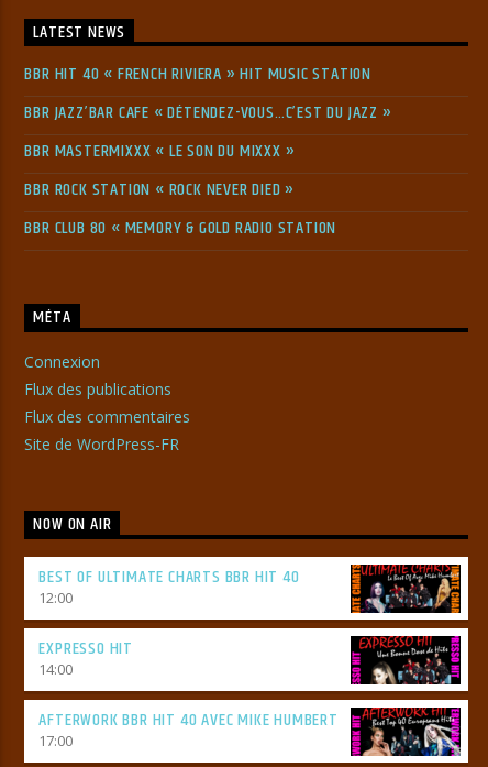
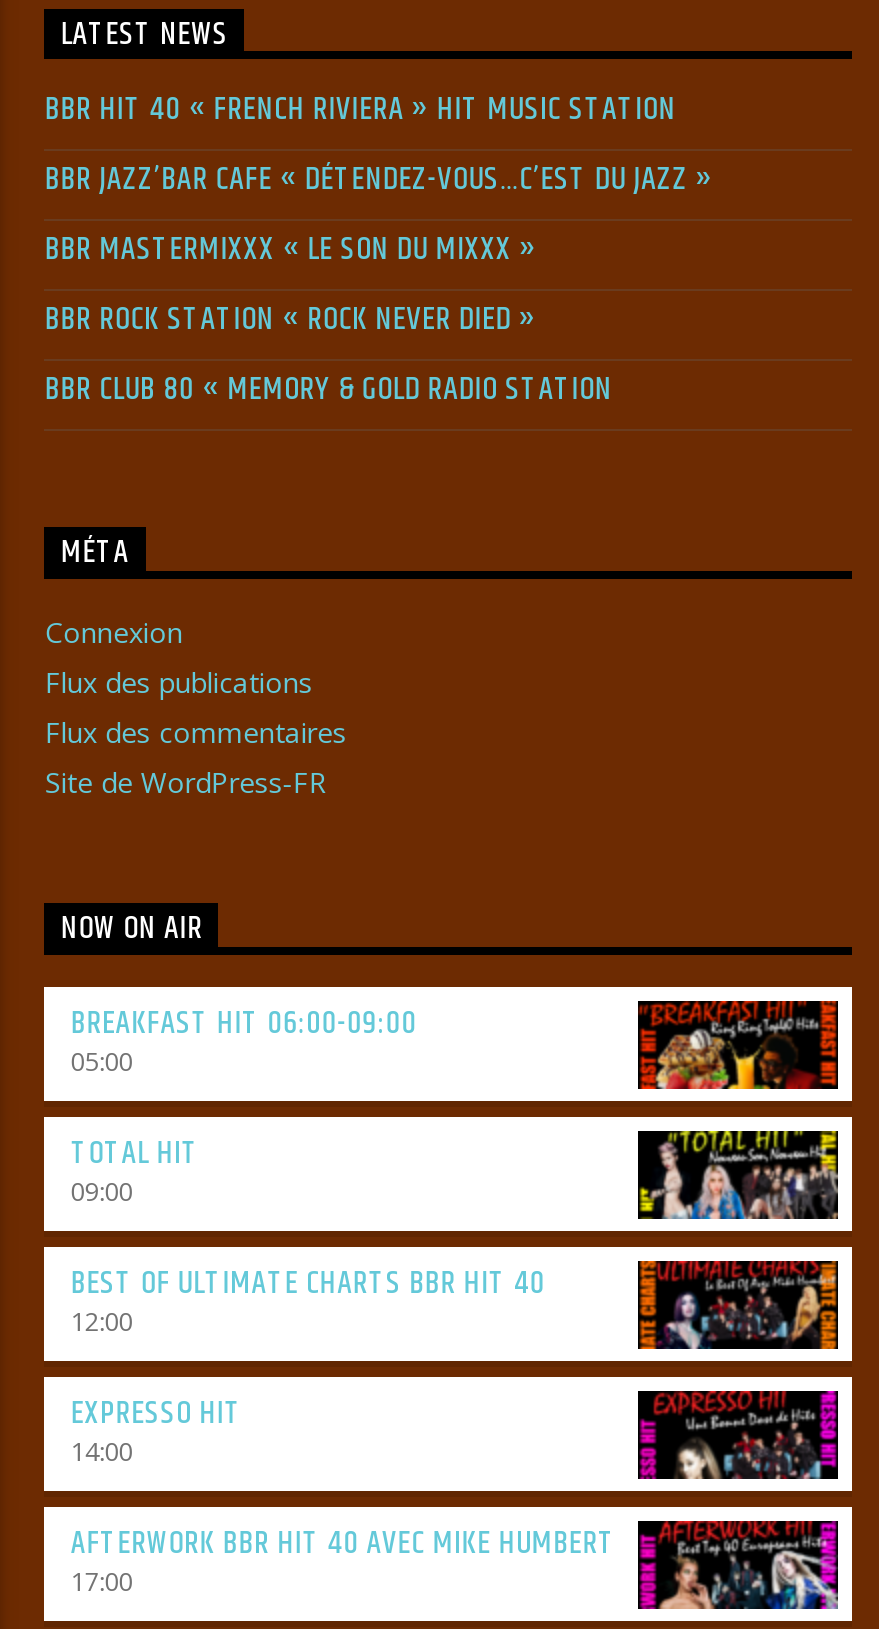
+ BREAKFAST HIT 06:00-09:00
+ 05:00
+ TOTAL HIT
+ 09:00

+ [image]

+ [image]
